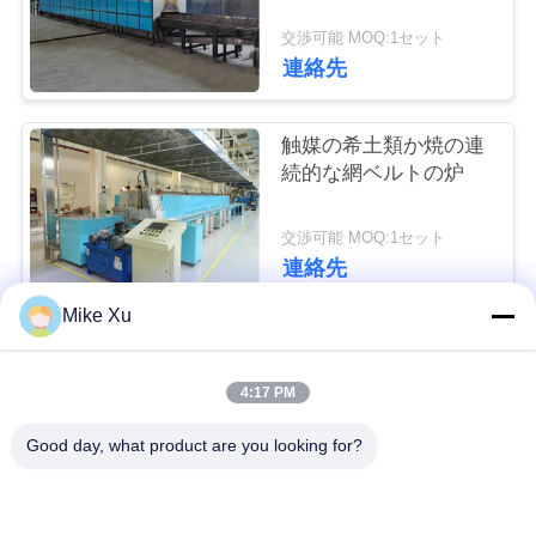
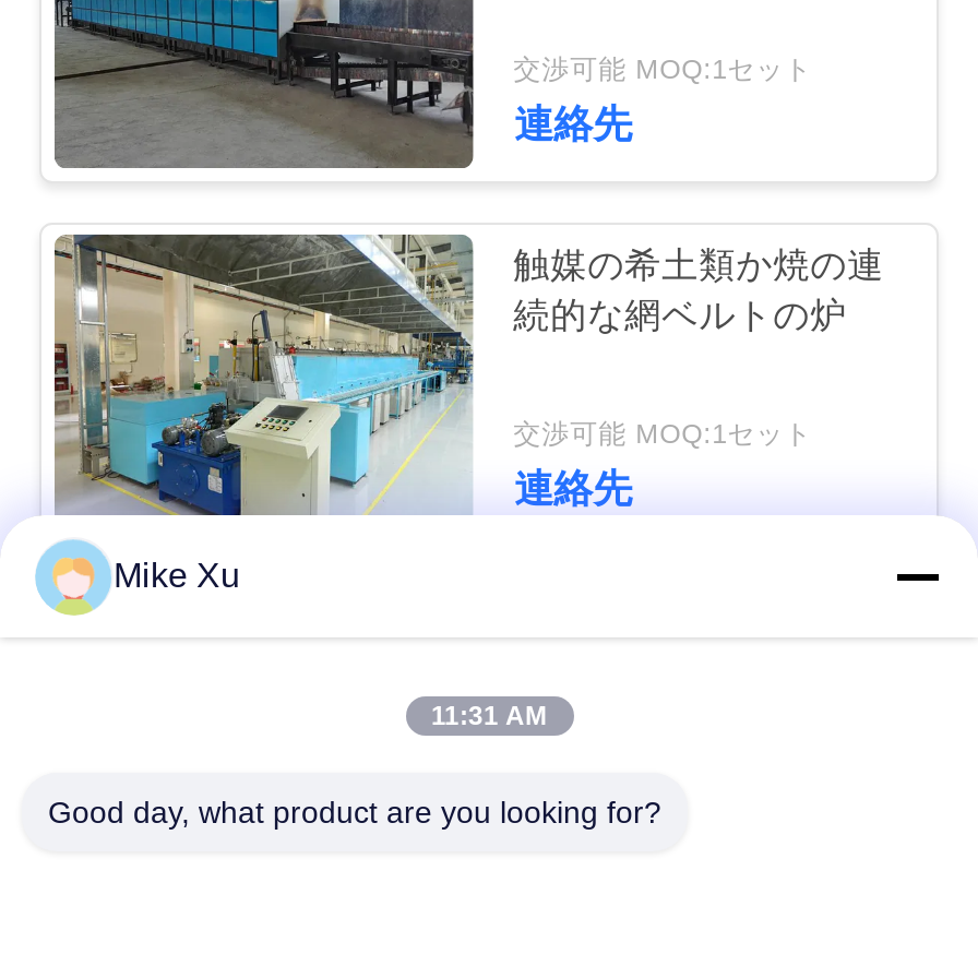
- 4:17 PM
+ 11:31 AM
